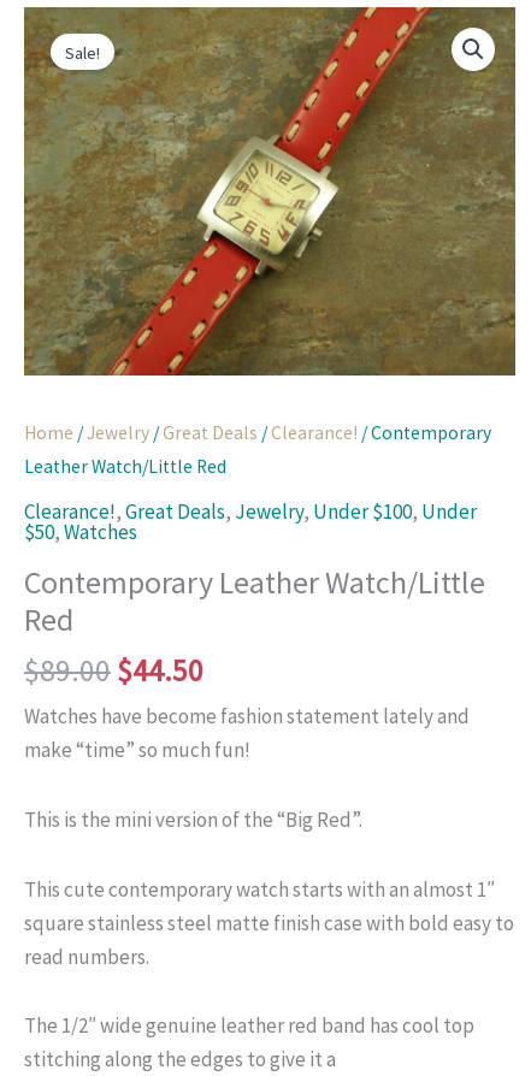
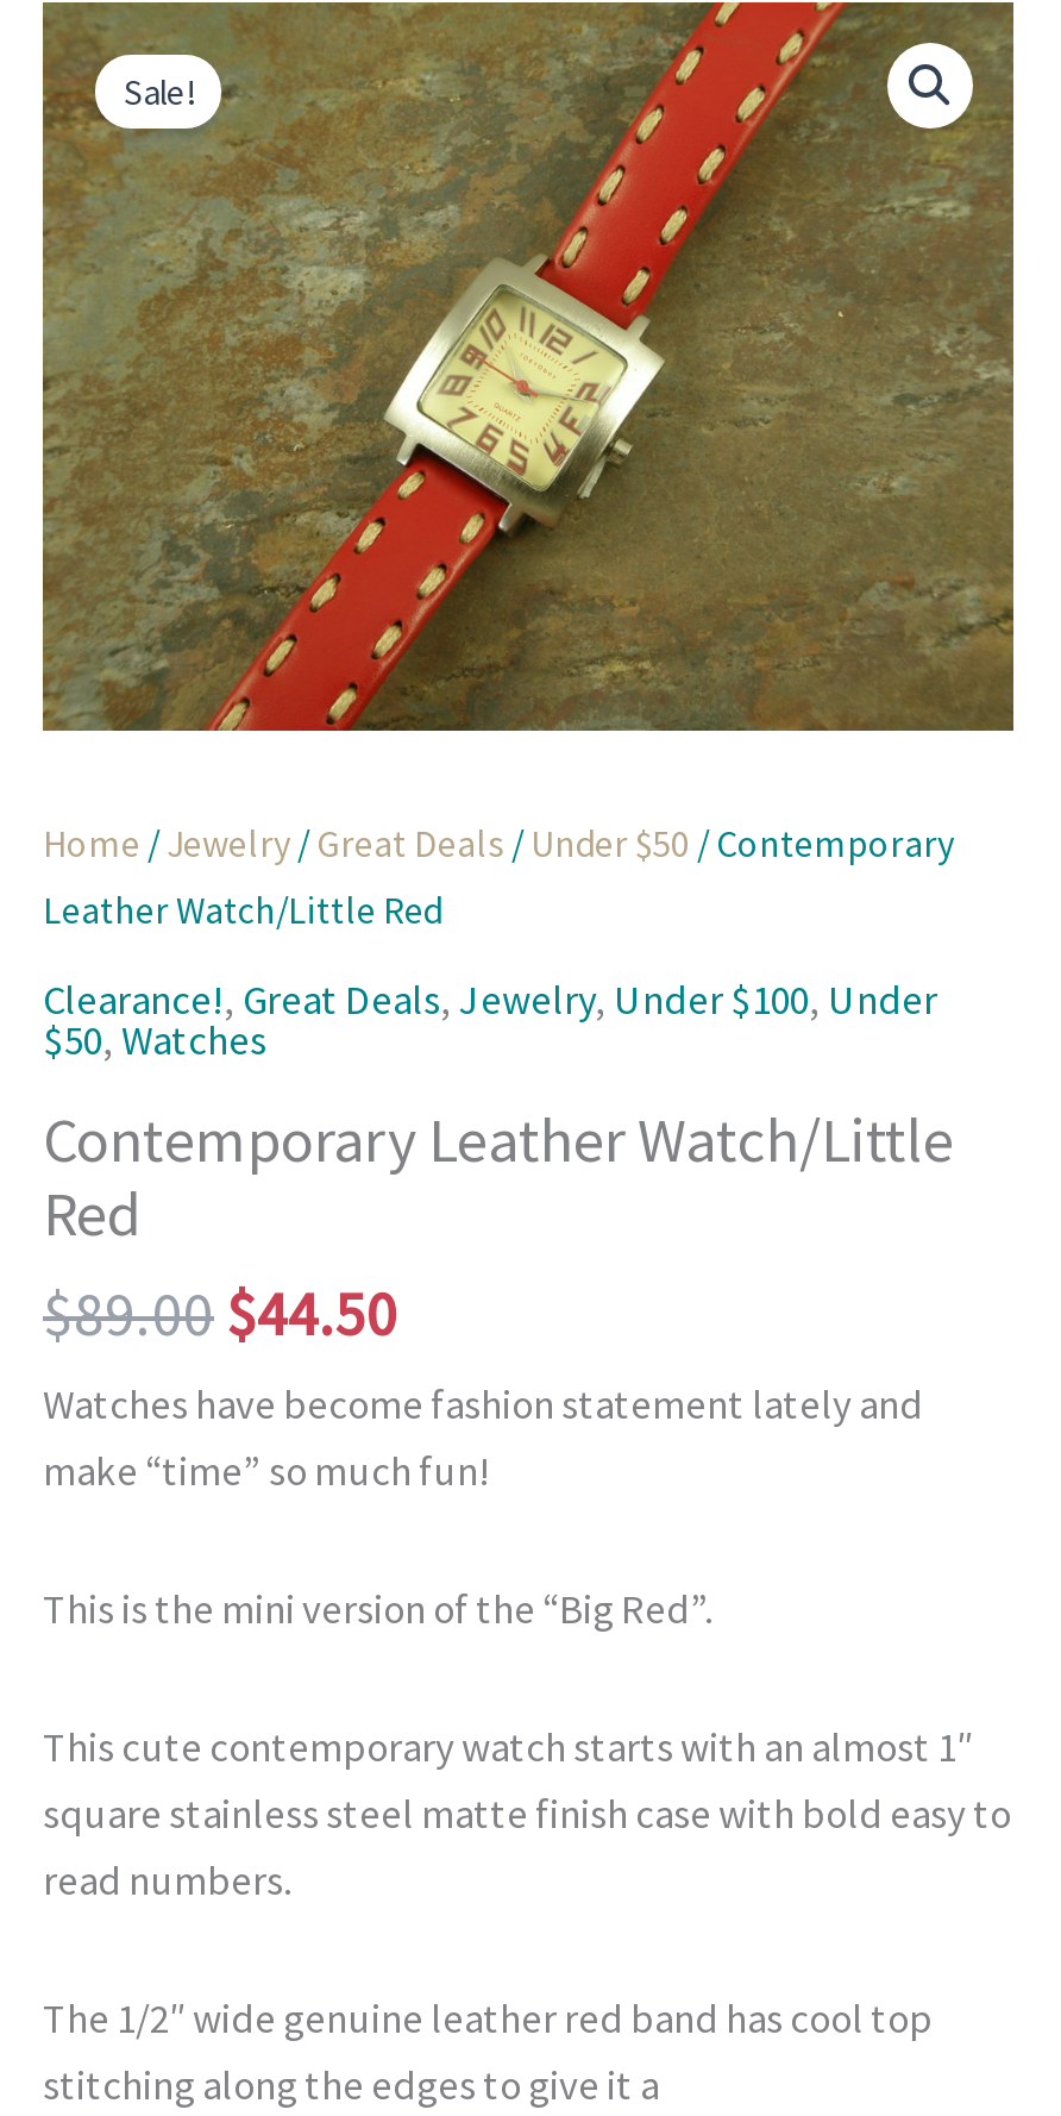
- Home / Jewelry / Great Deals / Clearance! / Contemporary
+ Home / Jewelry / Great Deals / Under $50 / Contemporary
